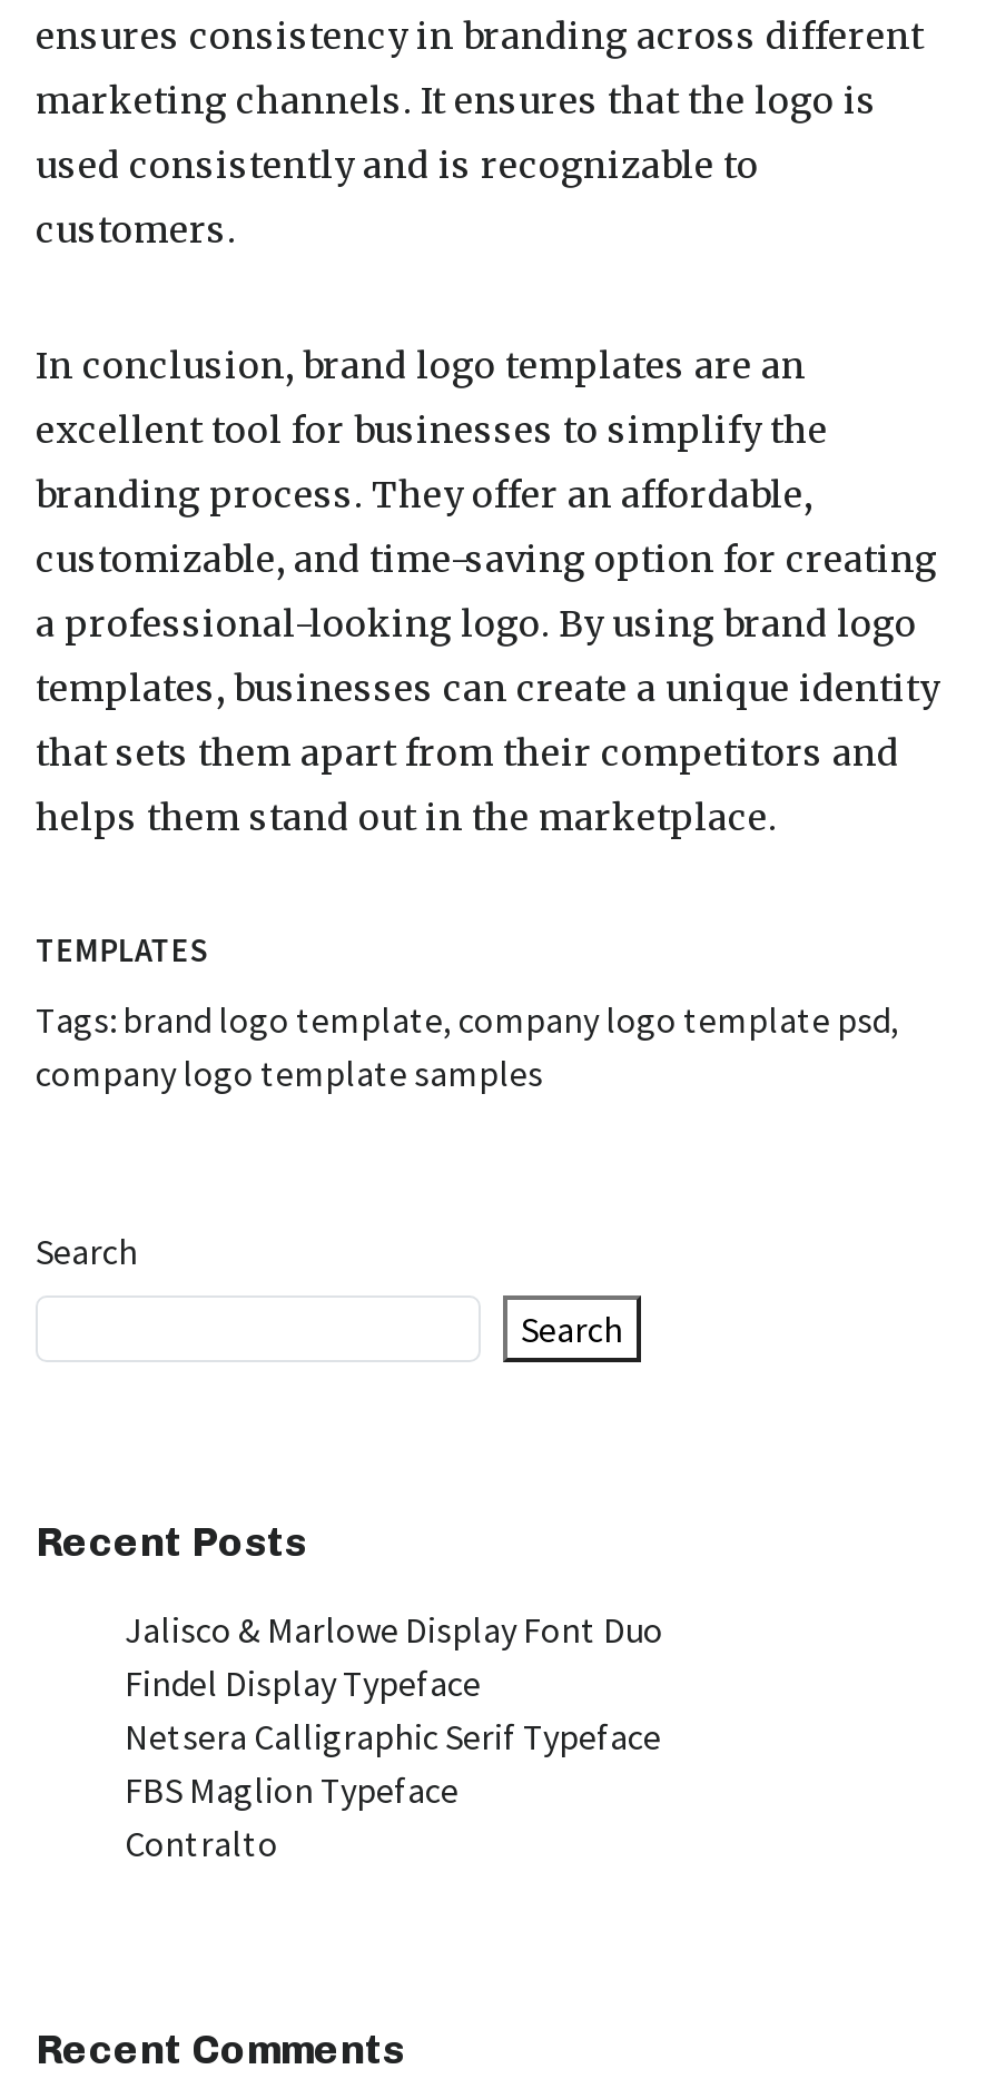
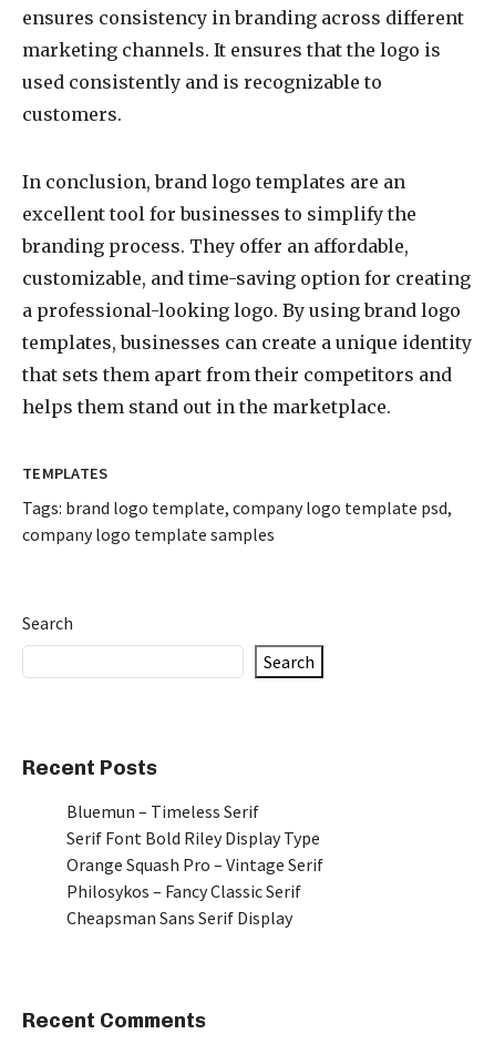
- Jalisco & Marlowe Display Font Duo
- Findel Display Typeface
- Netsera Calligraphic Serif Typeface
- FBS Maglion Typeface
- Contralto
+ Bluemun – Timeless Serif
+ Serif Font Bold Riley Display Type
+ Orange Squash Pro – Vintage Serif
+ Philosykos – Fancy Classic Serif
+ Cheapsman Sans Serif Display
